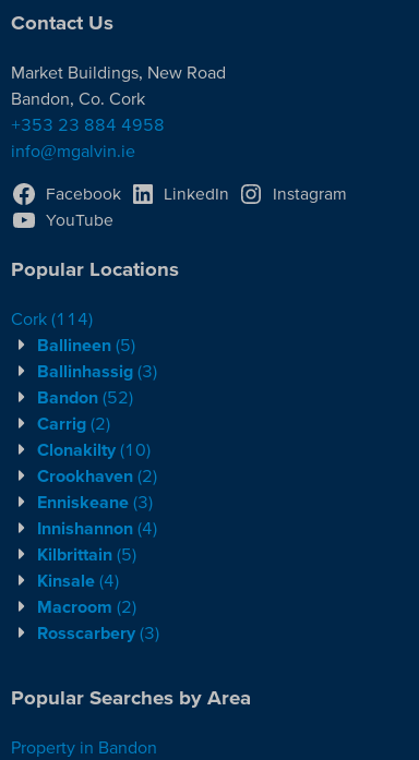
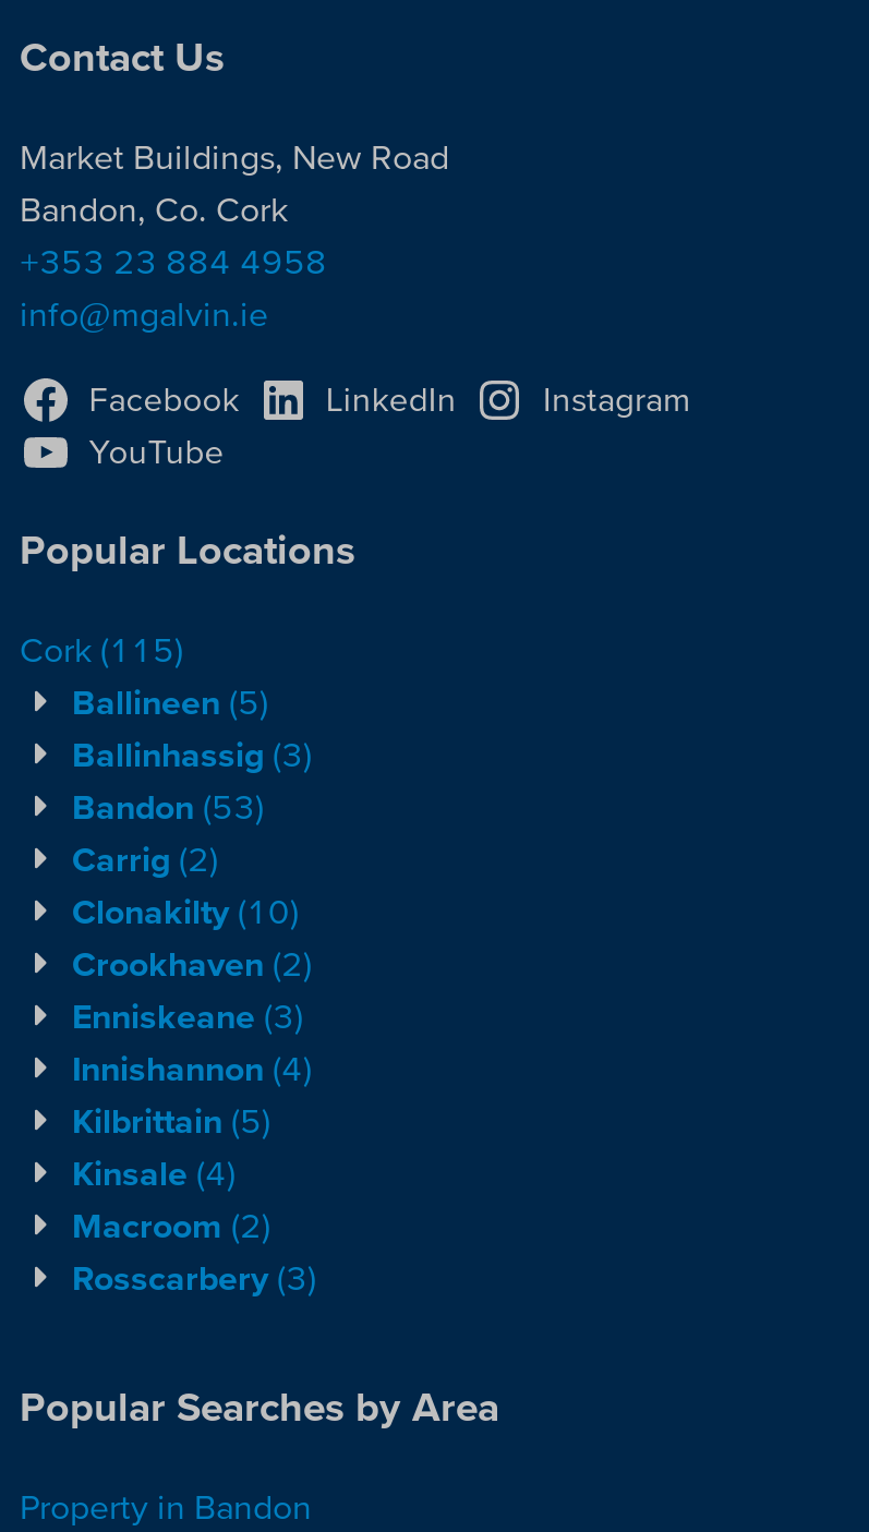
- Cork (114)
+ Cork (115)

- Bandon (52)
+ Bandon (53)
